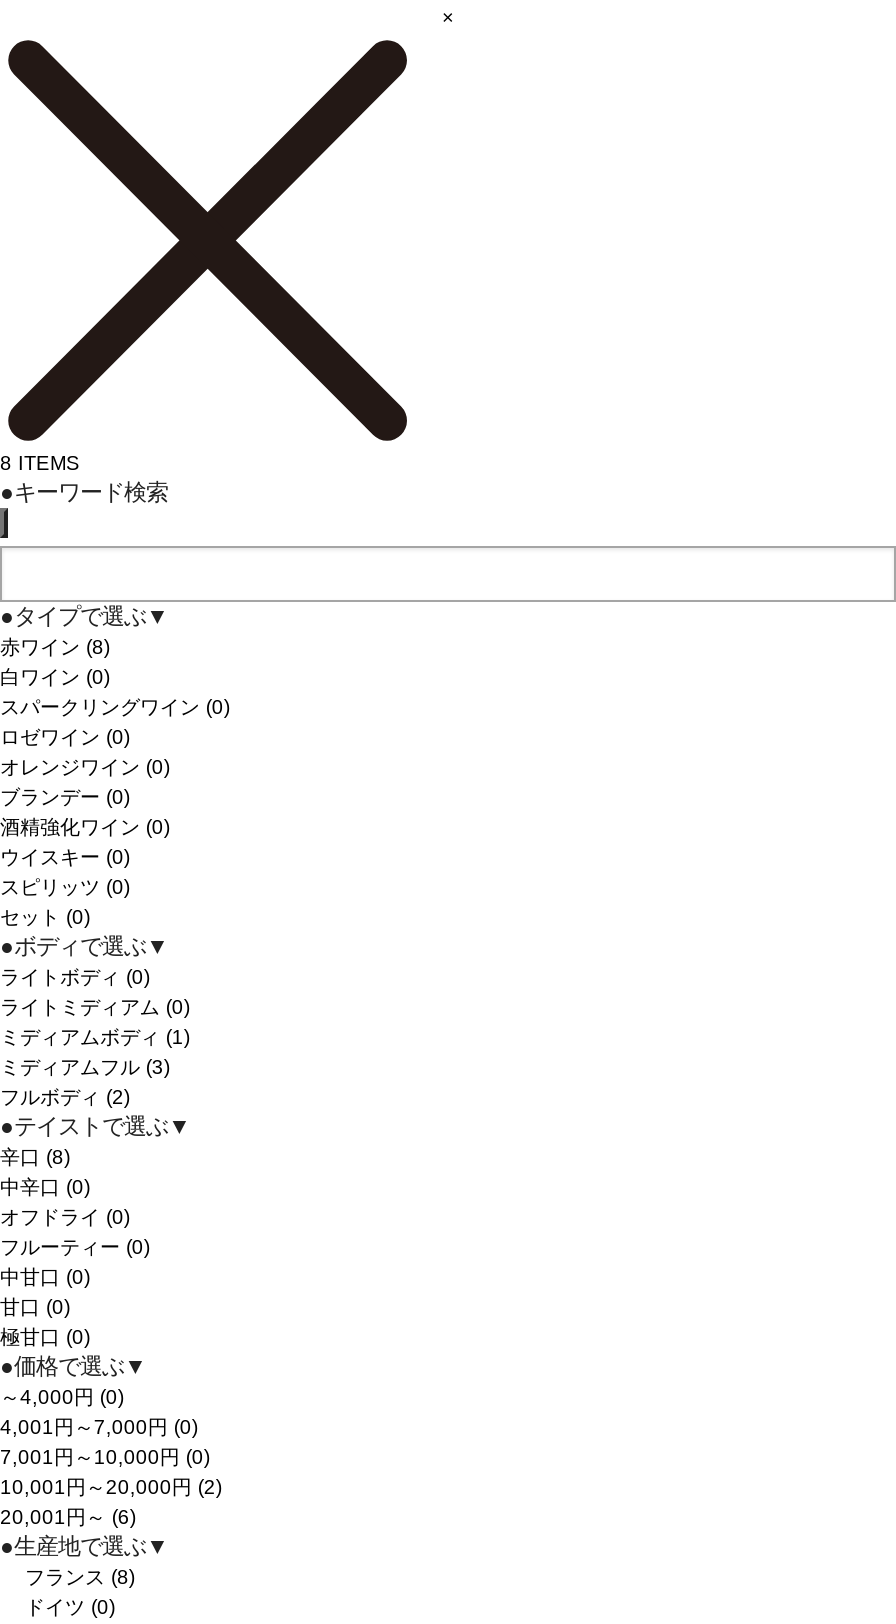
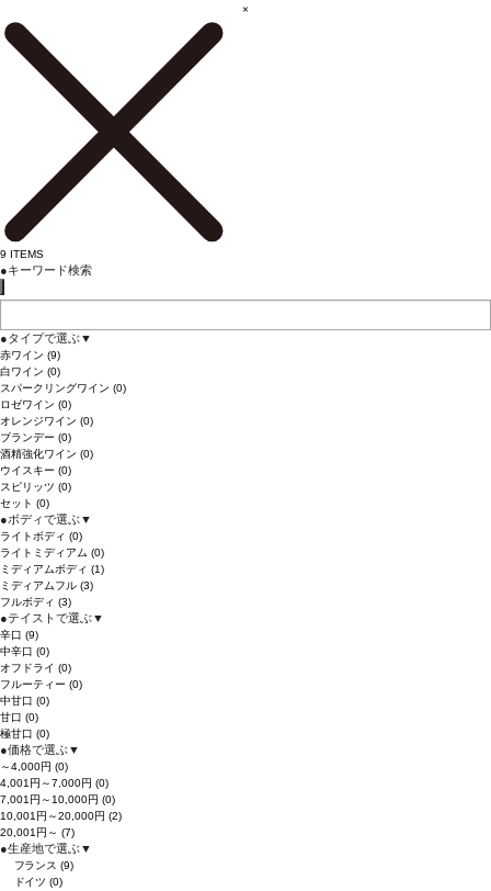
- 8 ITEMS
+ 9 ITEMS

- 赤ワイン(8)
+ 赤ワイン(9)

- フルボディ(2)
+ フルボディ(3)

- 辛口(8)
+ 辛口(9)

- 20,001円～(6)
+ 20,001円～(7)

- フランス(8)
+ フランス(9)
